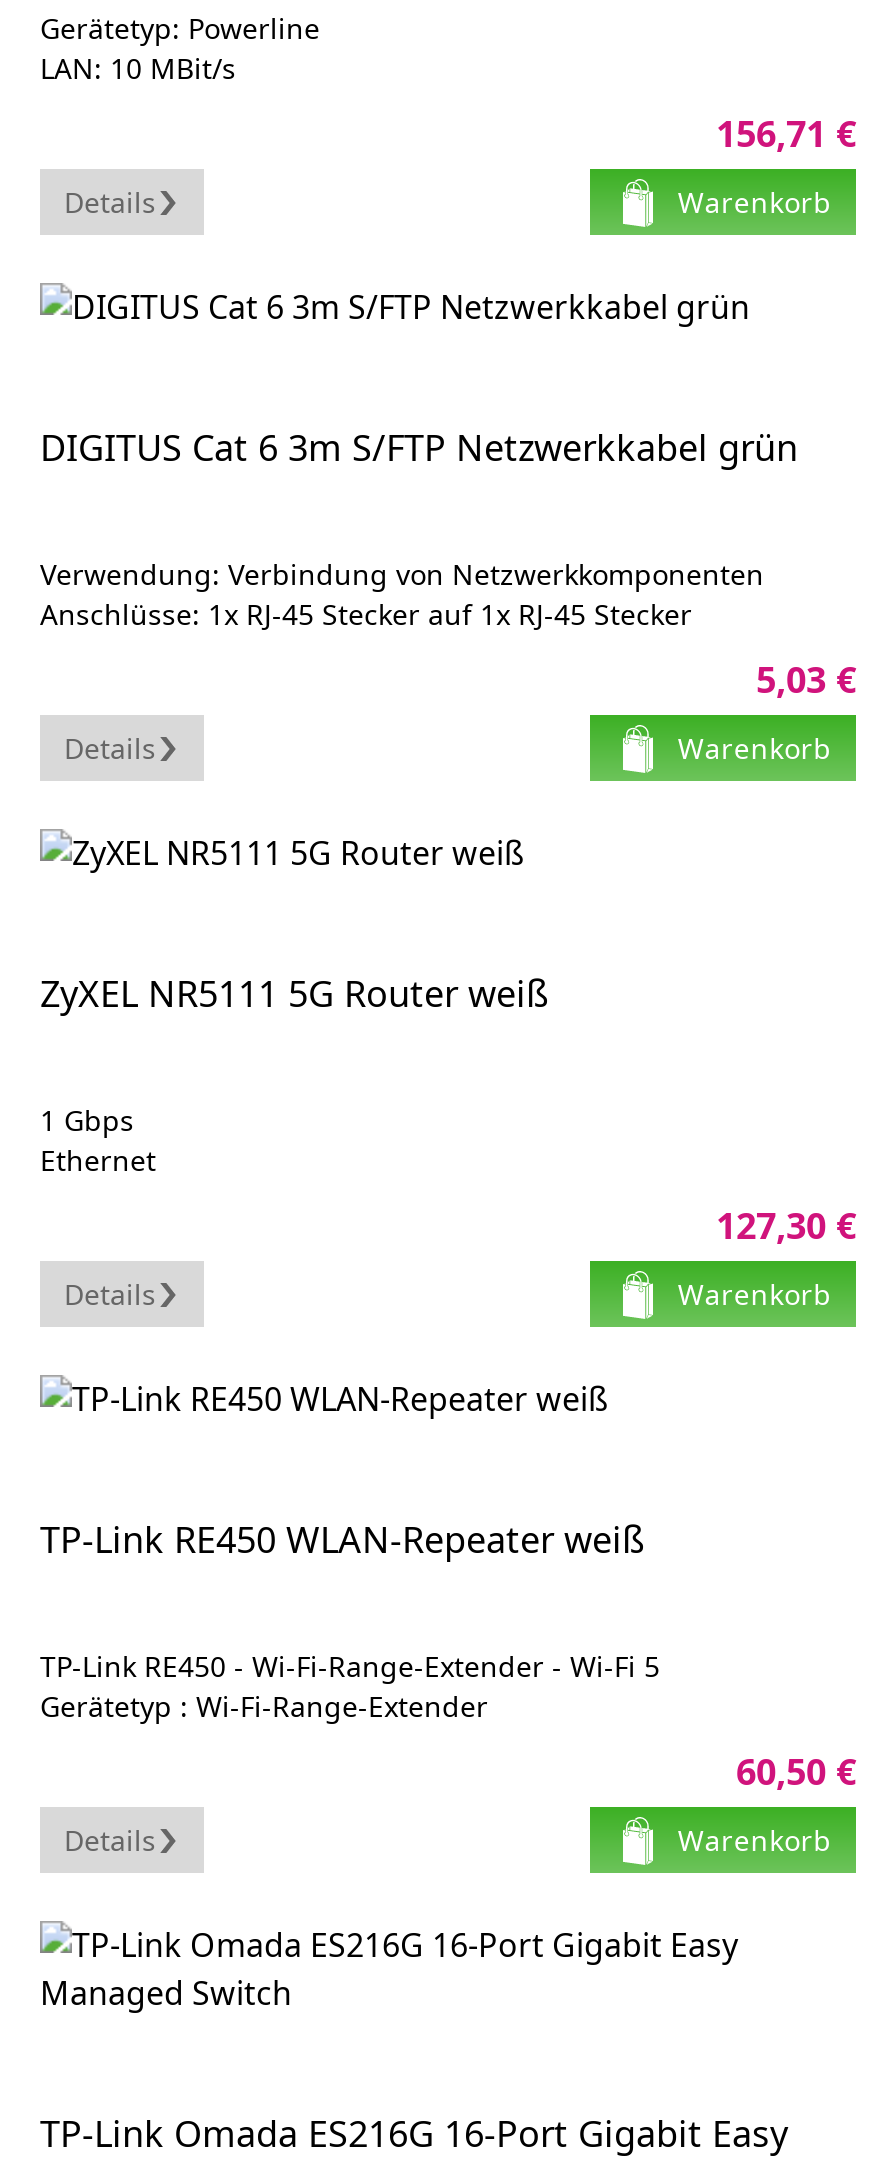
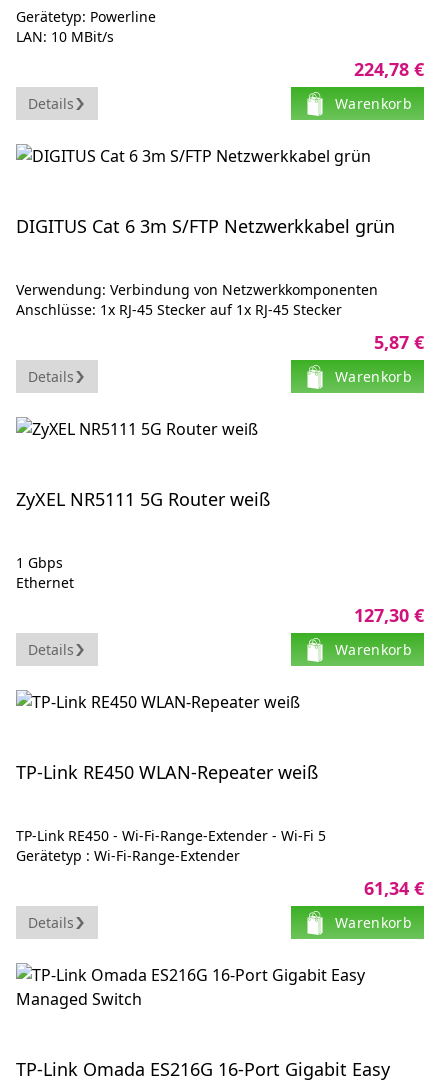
- 156,71 €
+ 224,78 €

- 5,03 €
+ 5,87 €

- 60,50 €
+ 61,34 €
